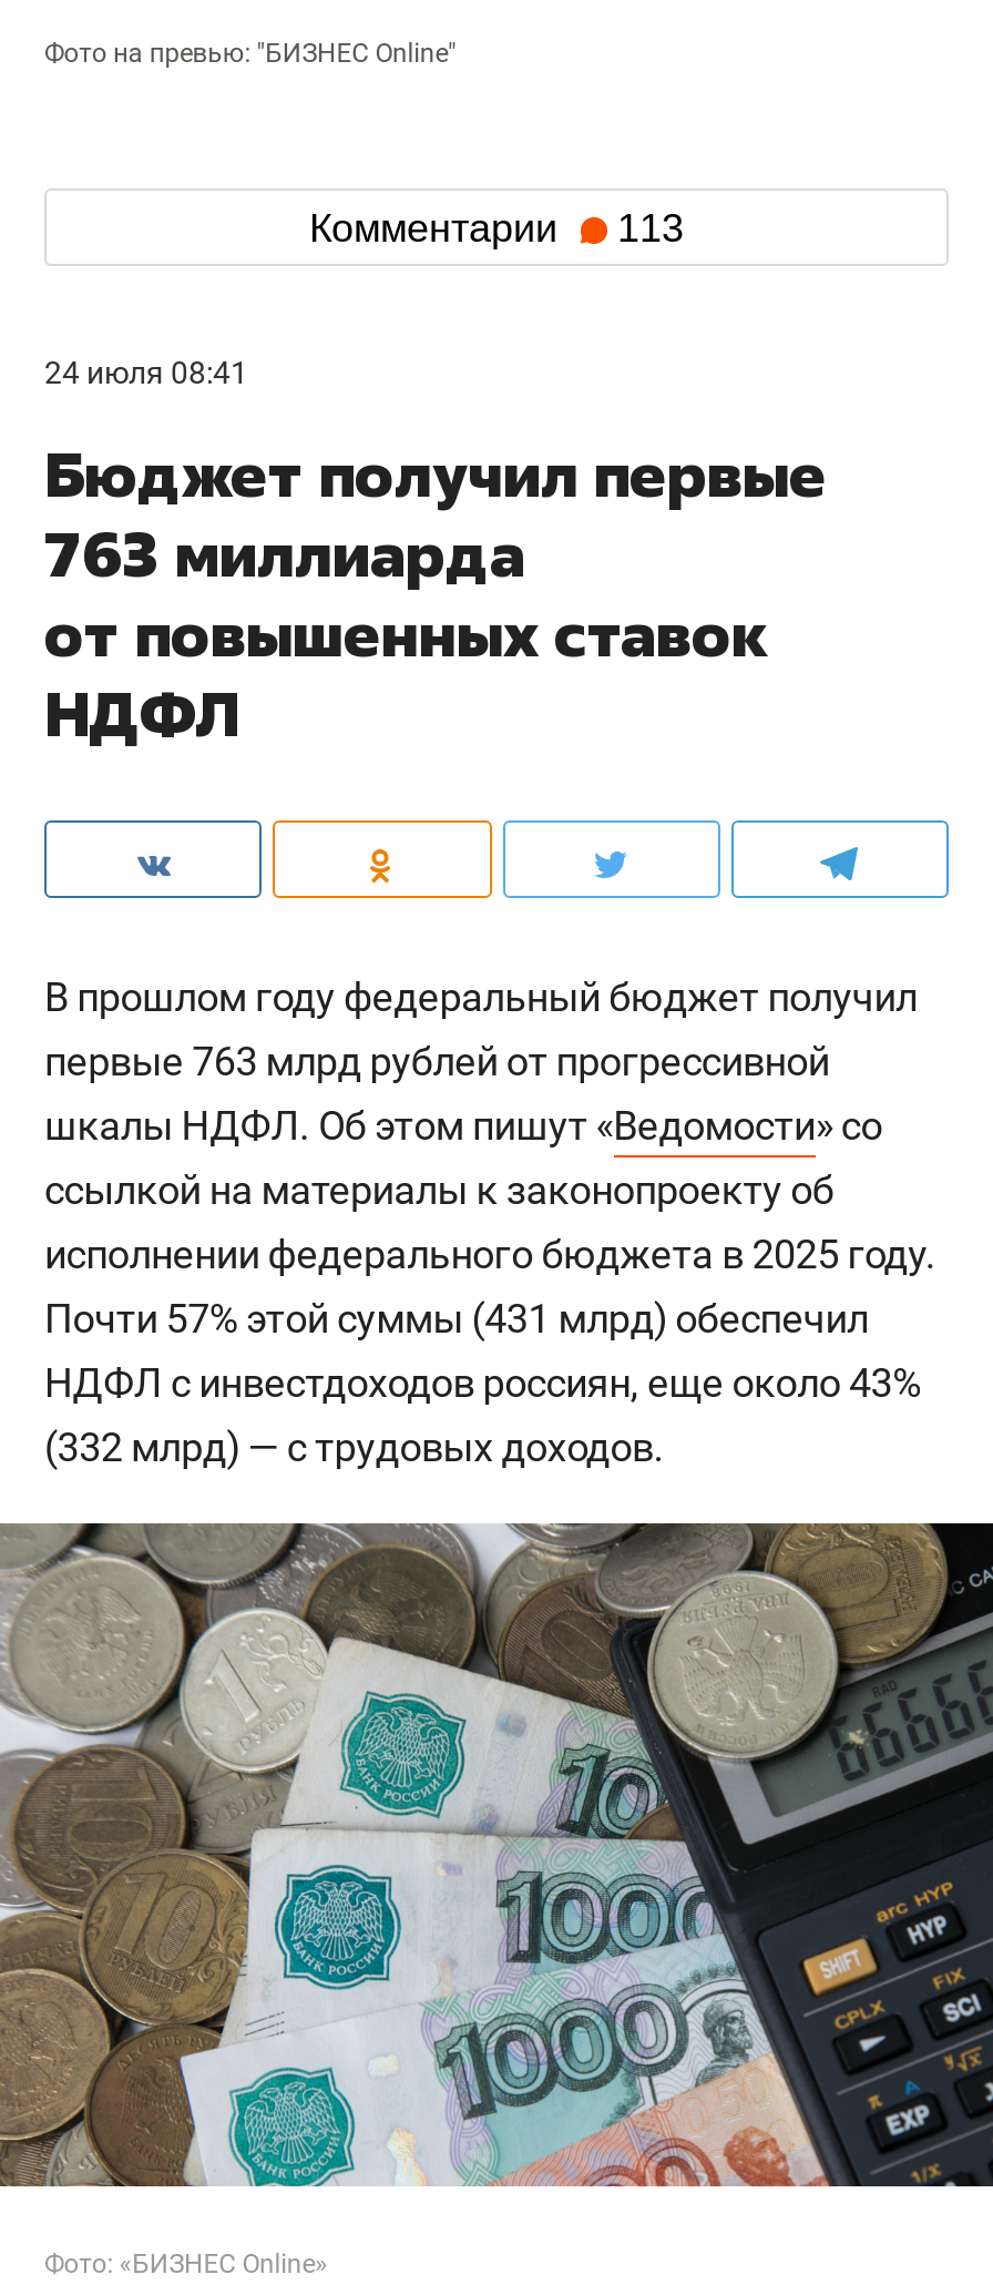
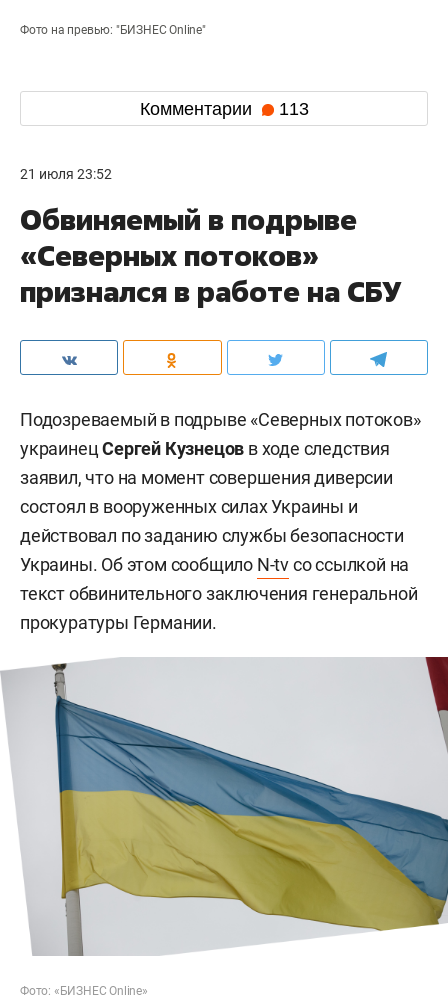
- 24 июля 08:41
+ 21 июля 23:52

- Бюджет получил первые
- 763 миллиарда
- от повышенных ставок
- НДФЛ
+ Обвиняемый в подрыве
+ «Северных потоков»
+ признался в работе на СБУ

- В прошлом году федеральный бюджет получил
- первые 763 млрд рублей от прогрессивной
- шкалы НДФЛ. Об этом пишут «Ведомости» со
- ссылкой на материалы к законопроекту об
- исполнении федерального бюджета в 2025 году.
- Почти 57% этой суммы (431 млрд) обеспечил
- НДФЛ с инвестдоходов россиян, еще около 43%
- (332 млрд) — с трудовых доходов.
+ Подозреваемый в подрыве «Северных потоков»
+ украинец Сергей Кузнецов в ходе следствия
+ заявил, что на момент совершения диверсии
+ состоял в вооруженных силах Украины и
+ действовал по заданию службы безопасности
+ Украины. Об этом сообщило N-tv со ссылкой на
+ текст обвинительного заключения генеральной
+ прокуратуры Германии.

- [image]
+ [image]
